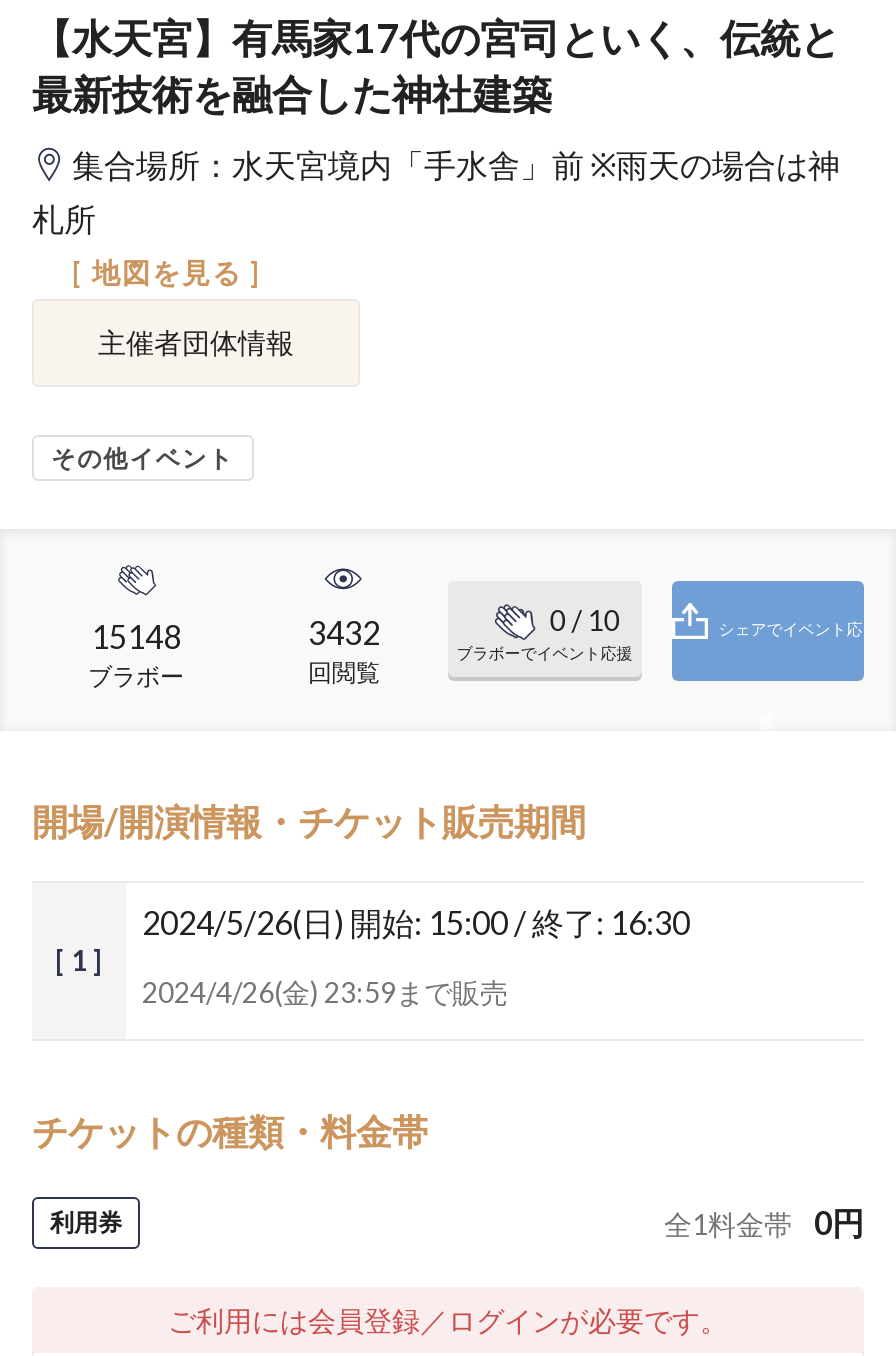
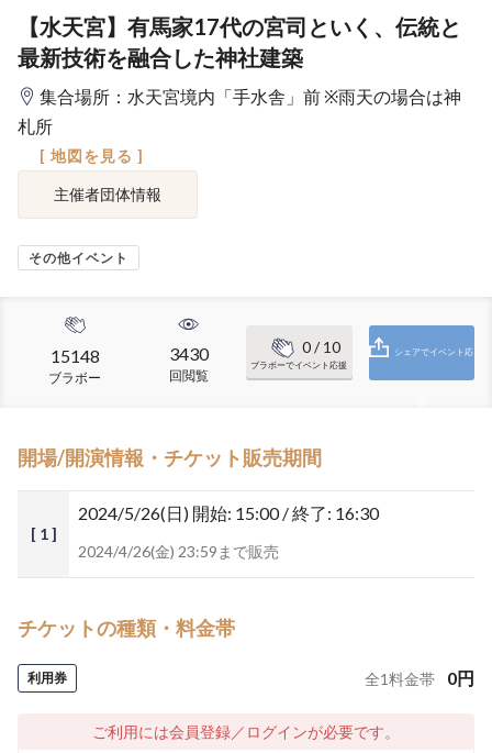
- 3432
+ 3430
